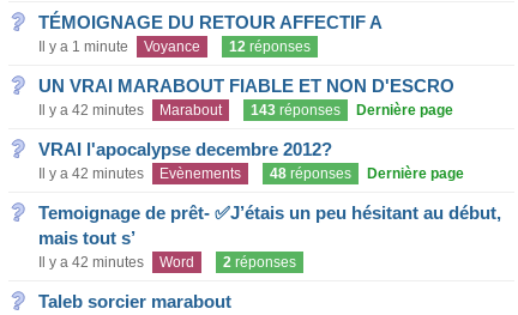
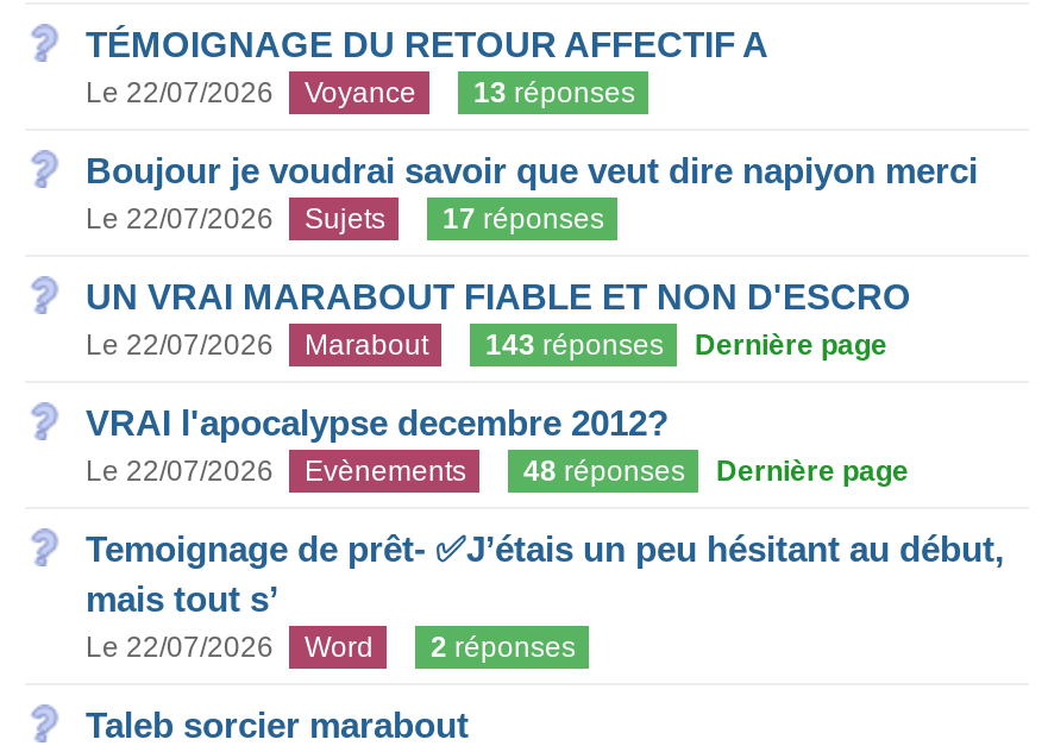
- Il y a 1 minute
+ Le 22/07/2026

- 12 réponses
+ 13 réponses
+ Boujour je voudrai savoir que veut dire napiyon merci
+ Le 22/07/2026
+ Sujets
+ 17 réponses

- Il y a 42 minutes Marabout 143 réponses Dernière page
+ Le 22/07/2026 Marabout 143 réponses Dernière page

- Il y a 42 minutes Evènements 48 réponses Dernière page
+ Le 22/07/2026 Evènements 48 réponses Dernière page

- Il y a 42 minutes Word 2 réponses
+ Le 22/07/2026 Word 2 réponses
